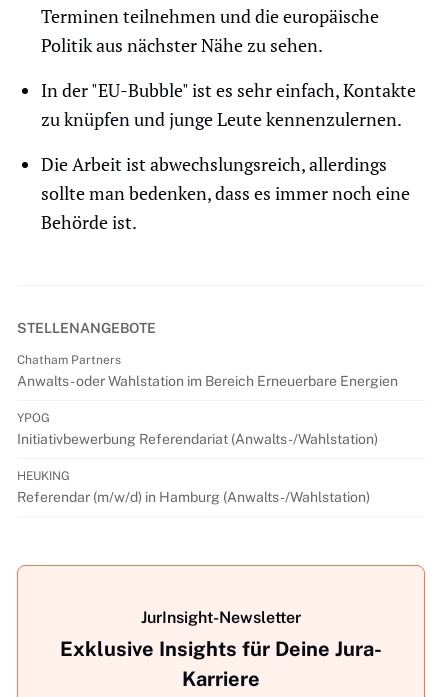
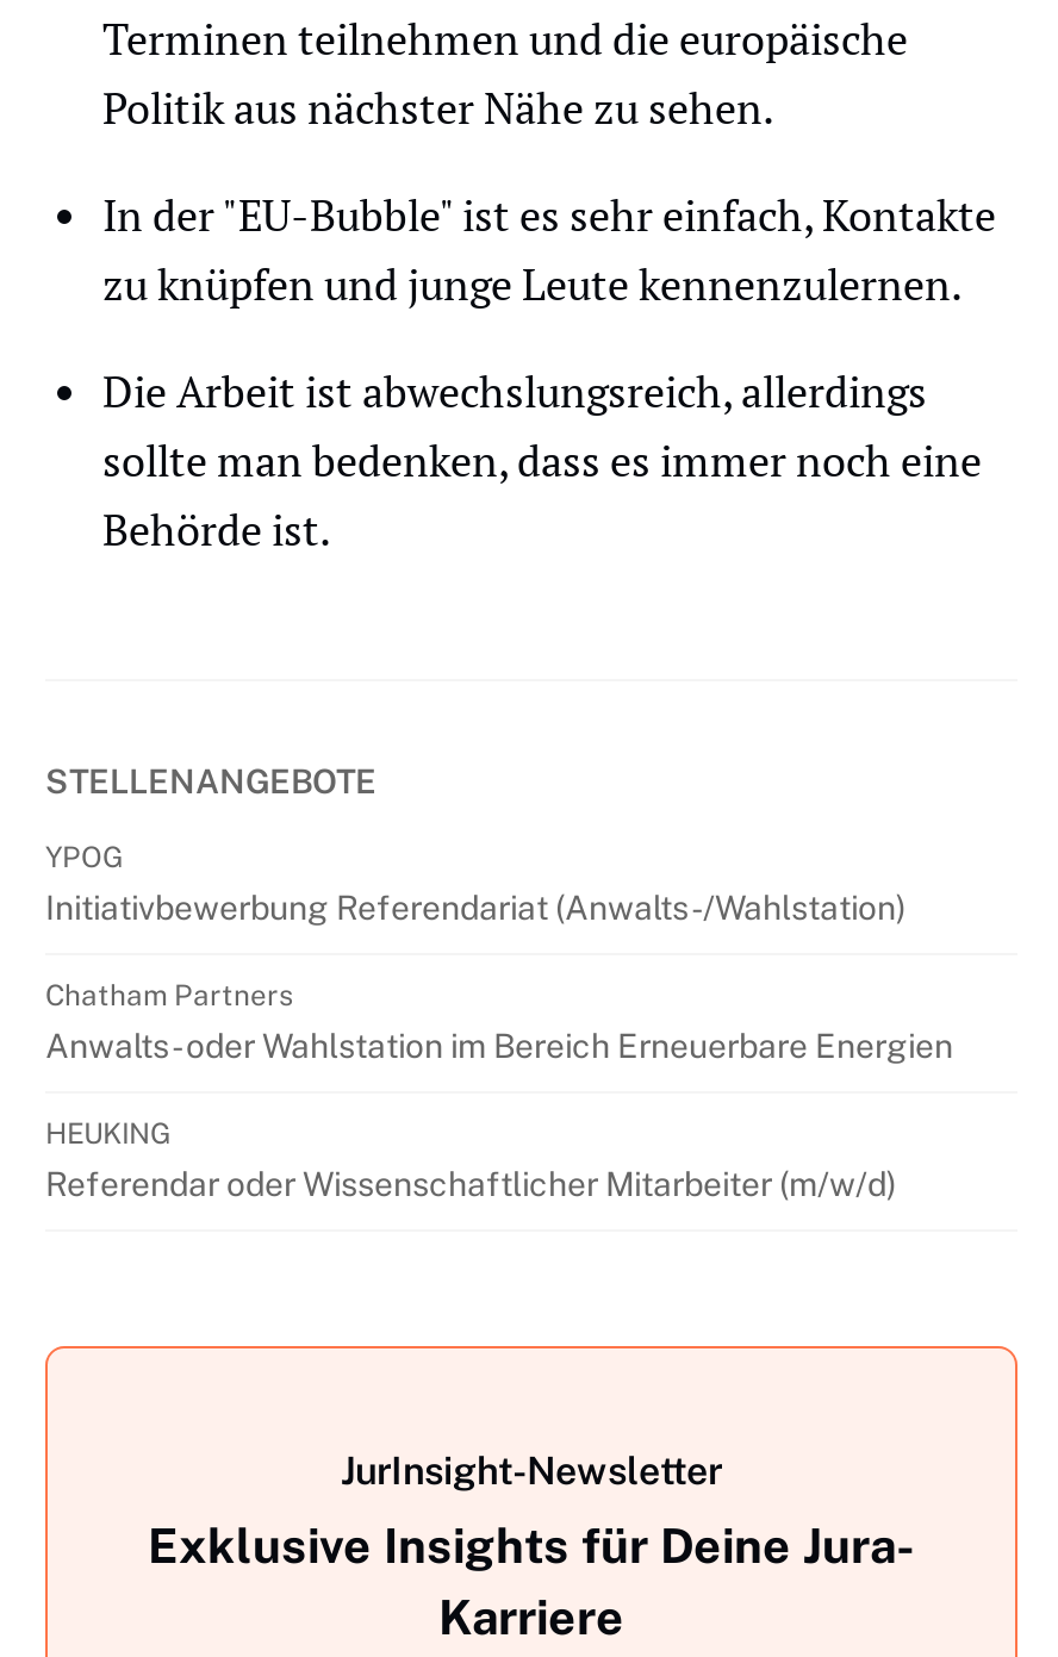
moved down: Chatham Partners | Anwalts- oder Wahlstation im Bereich Erneuerbare Energien

moved up: YPOG | Initiativbewerbung Referendariat (Anwalts-/Wahlstation)

- Referendar (m/w/d) in Hamburg (Anwalts-/Wahlstation)
+ Referendar oder Wissenschaftlicher Mitarbeiter (m/w/d)
